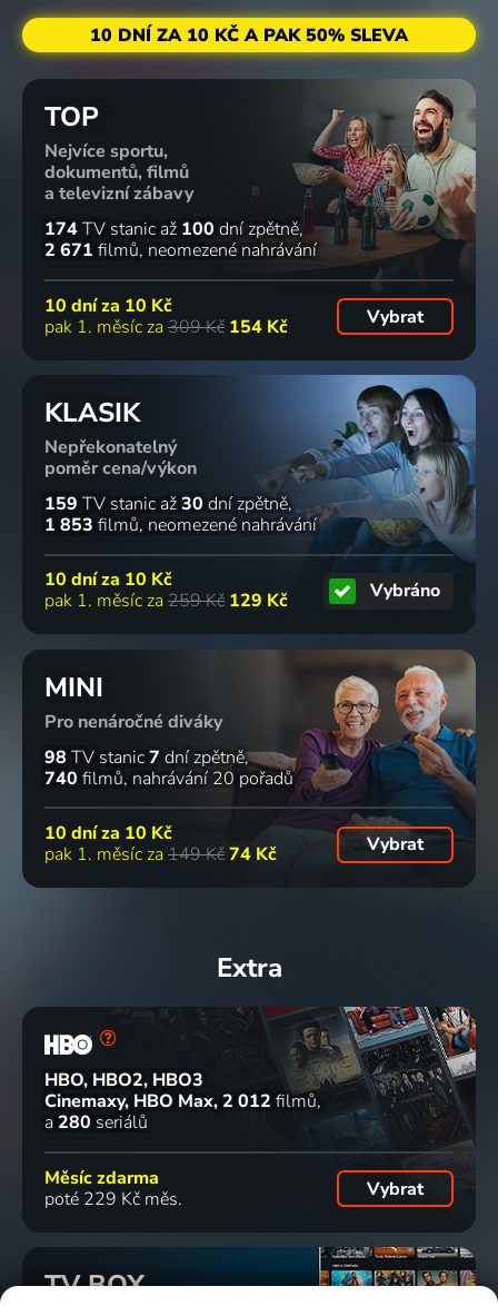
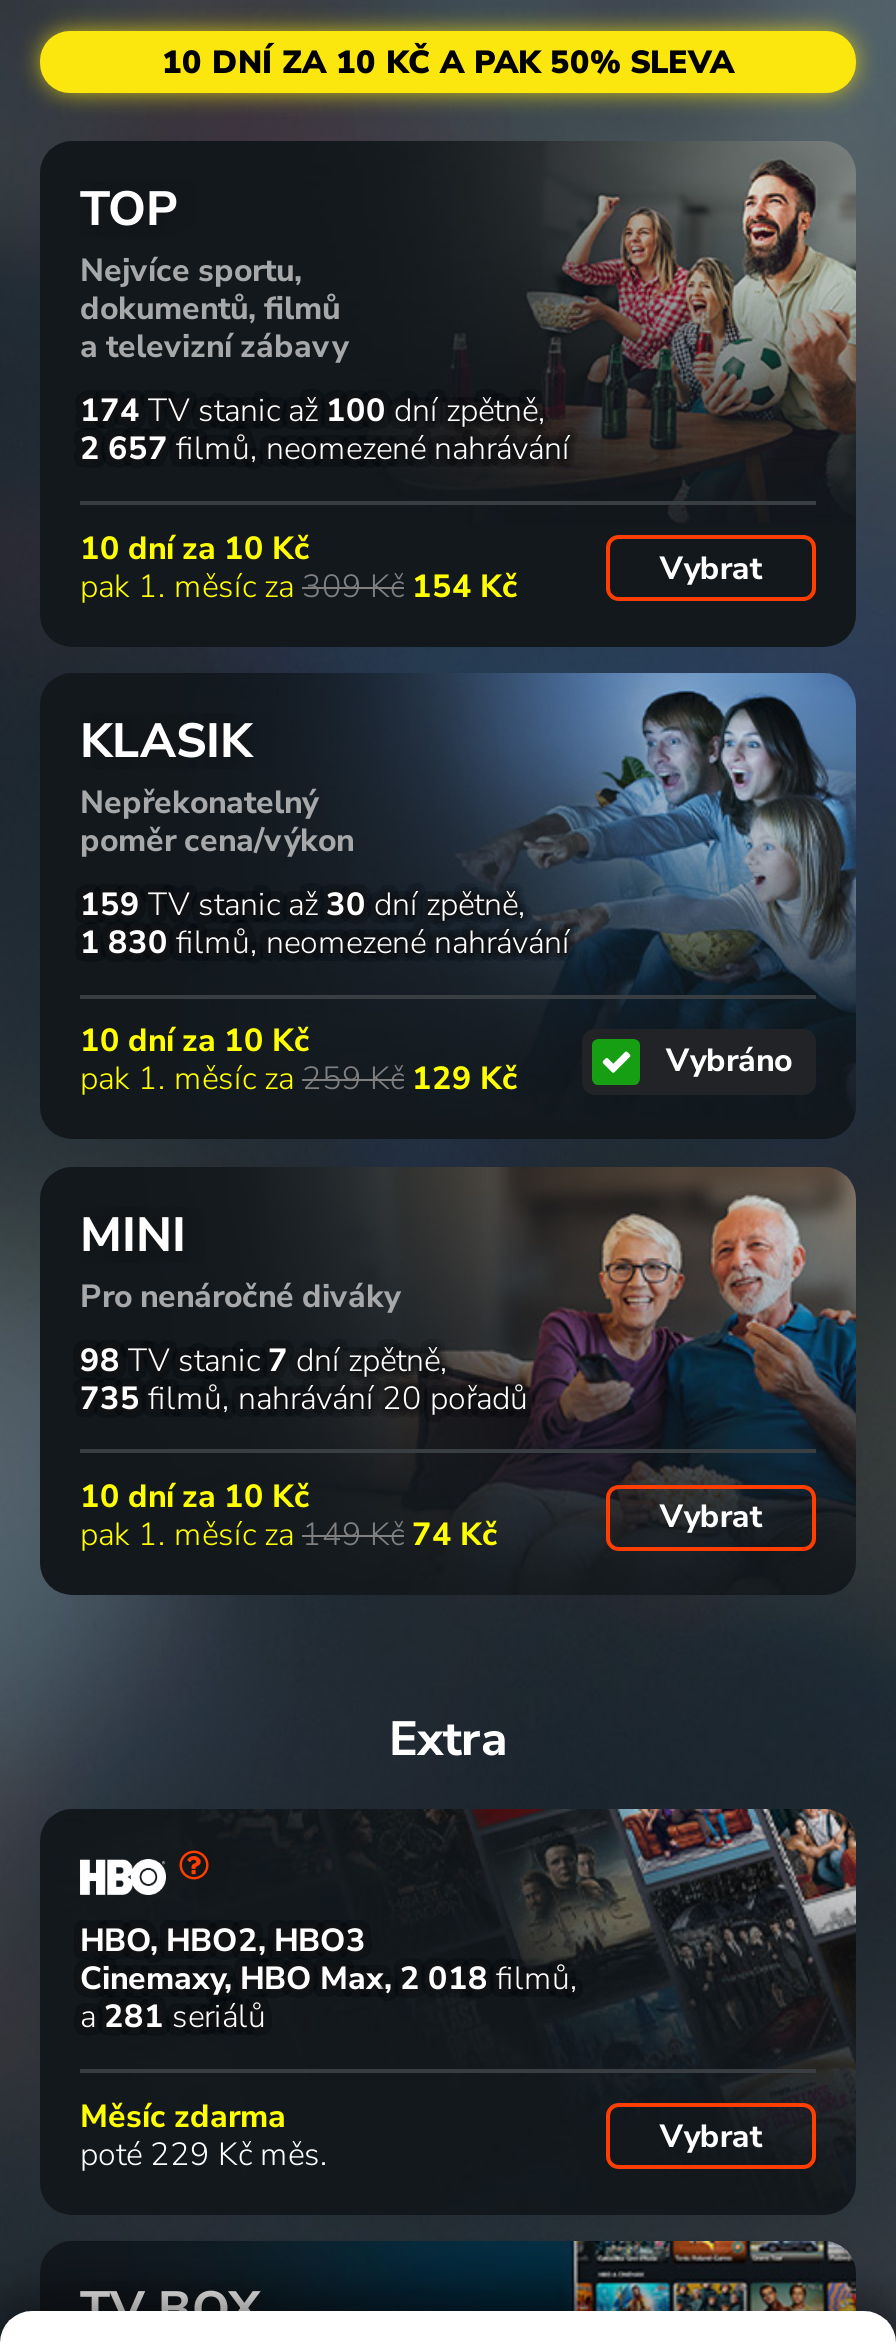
- 2 671 filmů neomezené nahrávání
+ 2 657 filmů neomezené nahrávání

- 1 853 filmů neomezené nahrávání
+ 1 830 filmů neomezené nahrávání

- 740 filmů nahrávání 20 pořadů
+ 735 filmů nahrávání 20 pořadů

- Cinemaxy, HBO Max 2 012 filmů
+ Cinemaxy, HBO Max 2 018 filmů

- a 280 seriálů
+ a 281 seriálů
